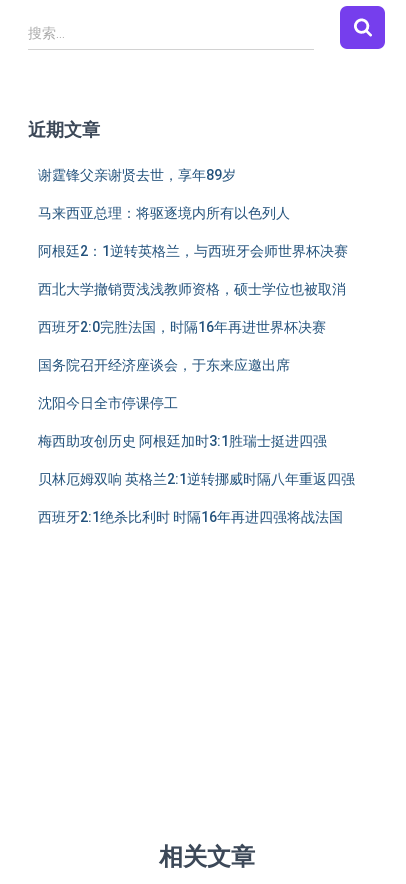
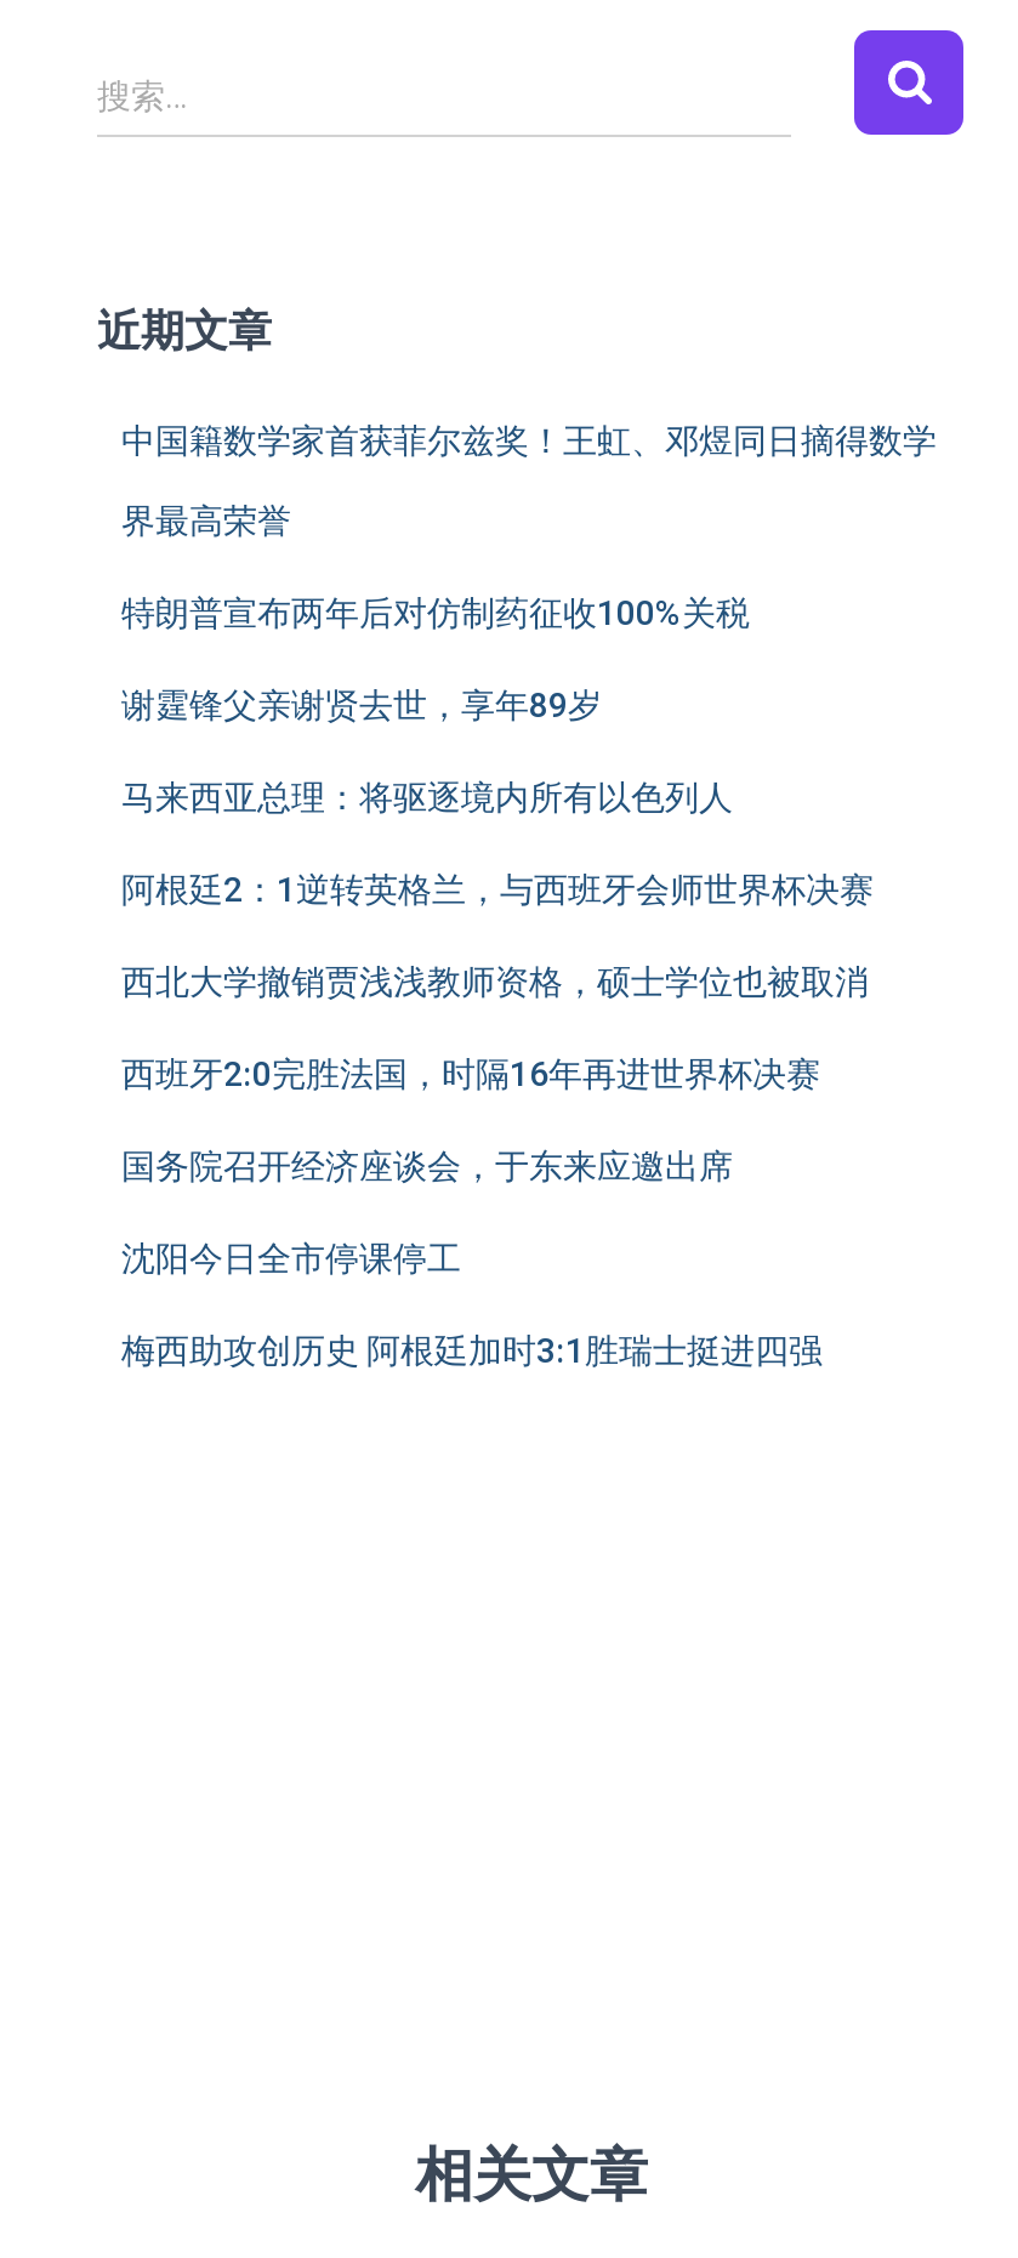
+ 中国籍数学家首获菲尔兹奖！王虹、邓煜同日摘得数学
+ 界最高荣誉
+ 特朗普宣布两年后对仿制药征收100%关税

moved down: 谢霆锋父亲谢贤去世，享年89岁 | 马来西亚总理：将驱逐境内所有以色列人 | 阿根廷2：1逆转英格兰，与西班牙会师世界杯决赛 | 西北大学撤销贾浅浅教师资格，硕士学位也被取消 | 西班牙2:0完胜法国，时隔16年再进世界杯决赛 | 国务院召开经济座谈会，于东来应邀出席 | 沈阳今日全市停课停工 | 梅西助攻创历史 阿根廷加时3:1胜瑞士挺进四强

- 贝林厄姆双响 英格兰2:1逆转挪威时隔八年重返四强
- 西班牙2:1绝杀比利时 时隔16年再进四强将战法国
